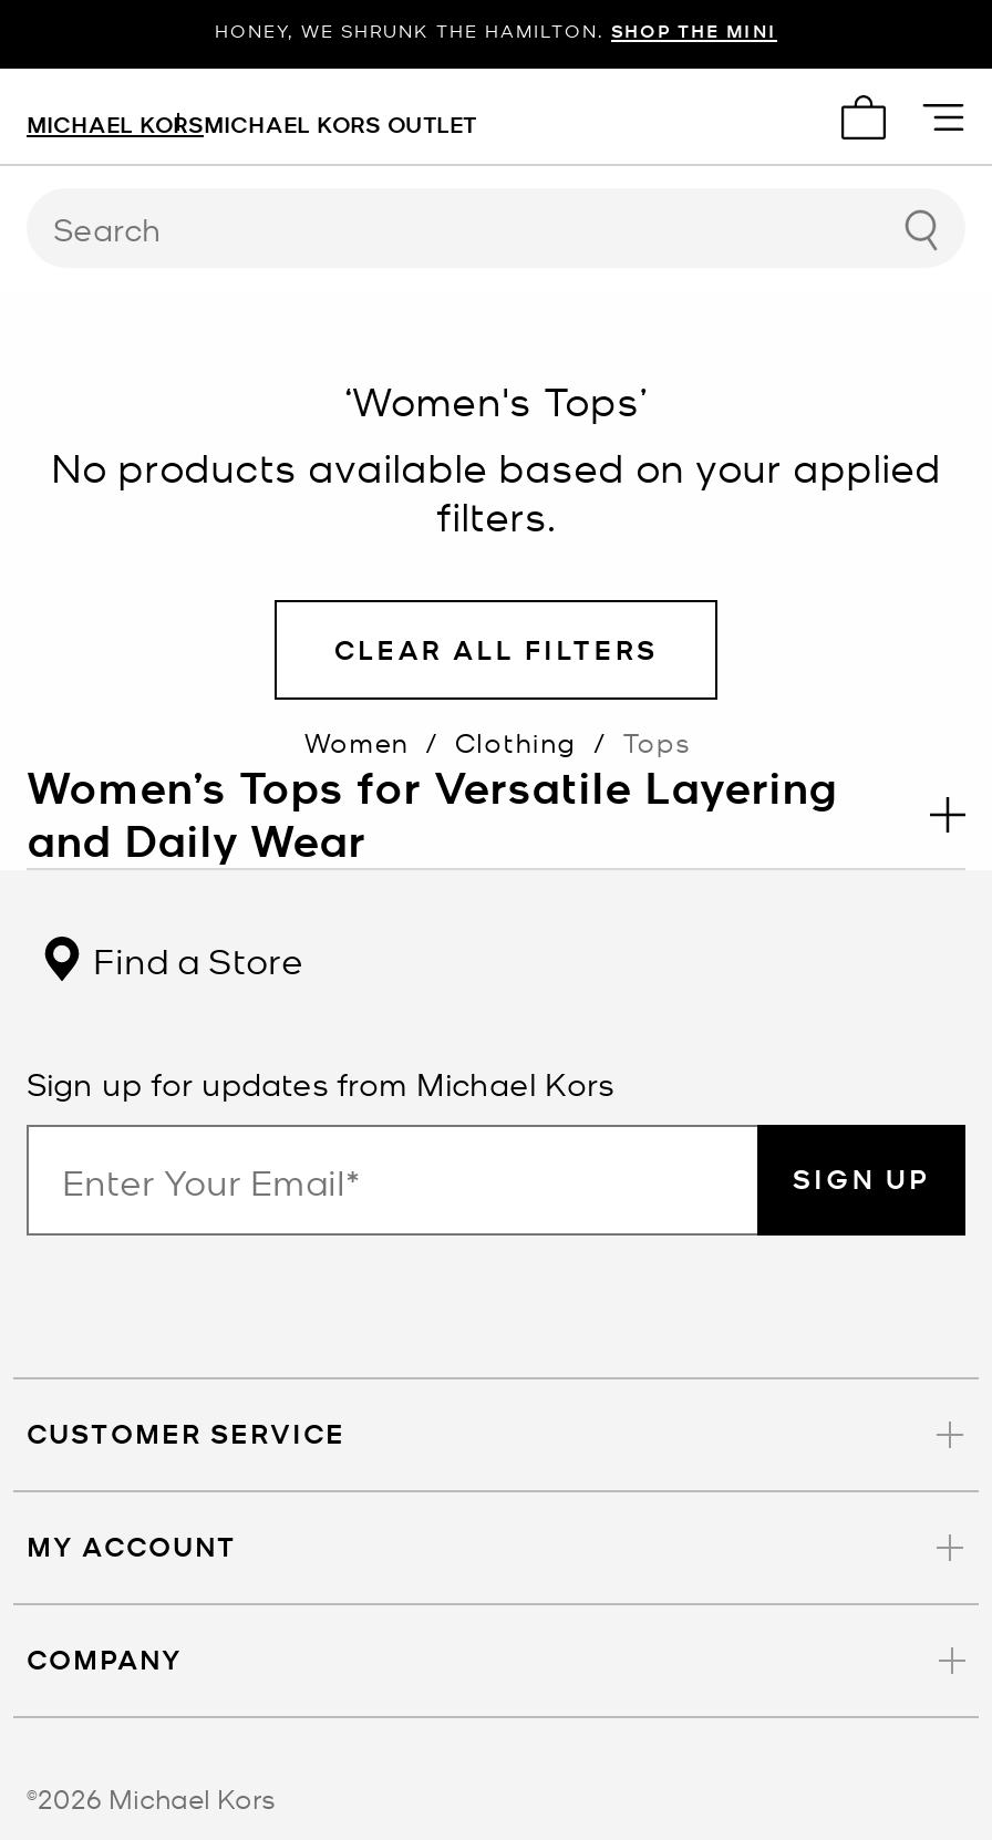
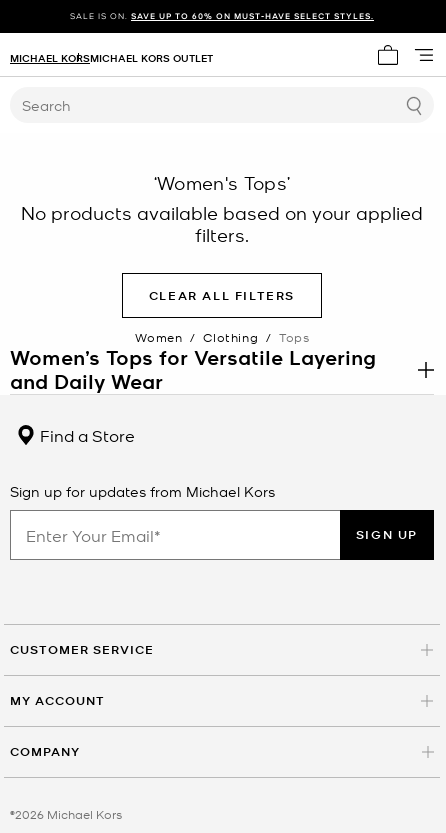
- HONEY, WE SHRUNK THE HAMILTON. SHOP THE MINI
+ SALE IS ON. SAVE UP TO 60% ON MUST-HAVE SELECT STYLES.
